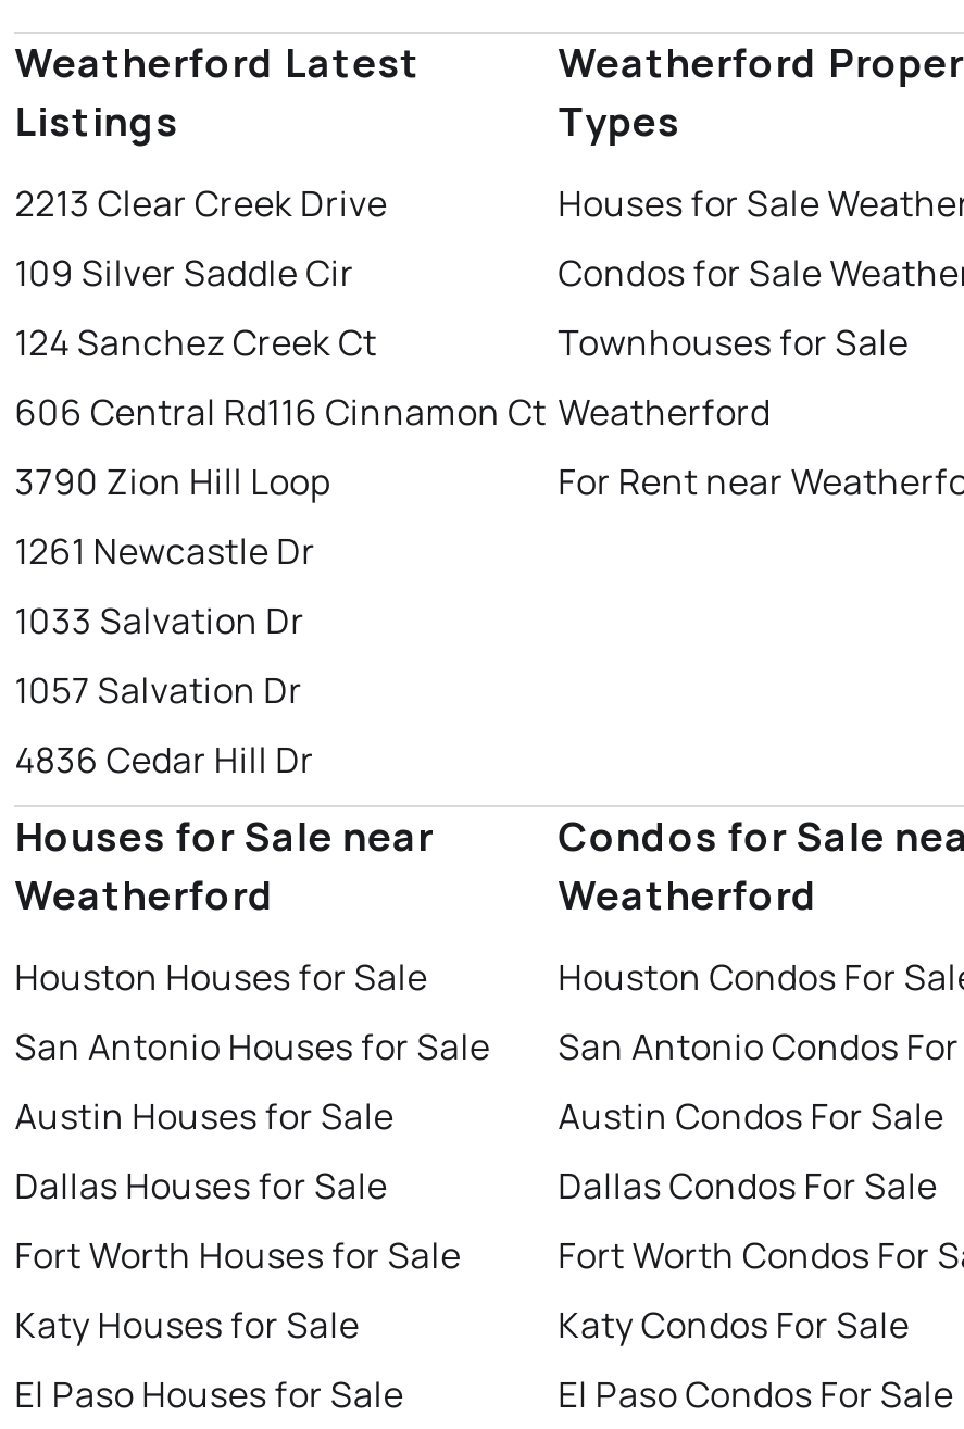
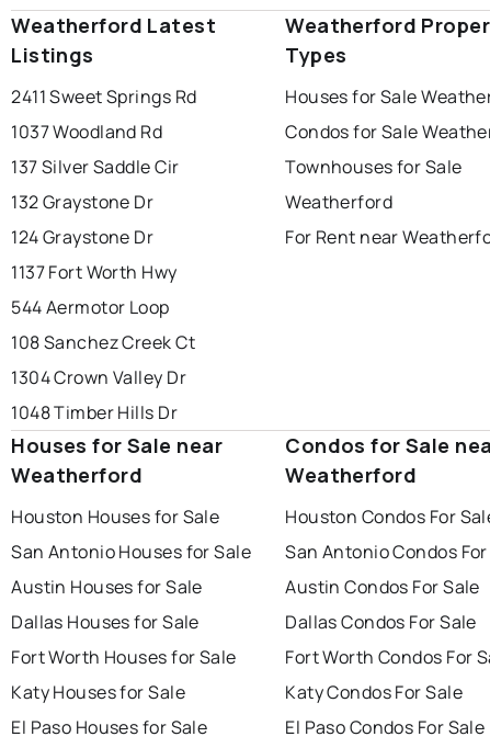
- 2213 Clear Creek Drive
- 109 Silver Saddle Cir
- 124 Sanchez Creek Ct
- 606 Central Rd116 Cinnamon Ct
- 3790 Zion Hill Loop
- 1261 Newcastle Dr
- 1033 Salvation Dr
- 1057 Salvation Dr
- 4836 Cedar Hill Dr
+ 2411 Sweet Springs Rd
+ 1037 Woodland Rd
+ 137 Silver Saddle Cir
+ 132 Graystone Dr
+ 124 Graystone Dr
+ 1137 Fort Worth Hwy
+ 544 Aermotor Loop
+ 108 Sanchez Creek Ct
+ 1304 Crown Valley Dr
+ 1048 Timber Hills Dr
